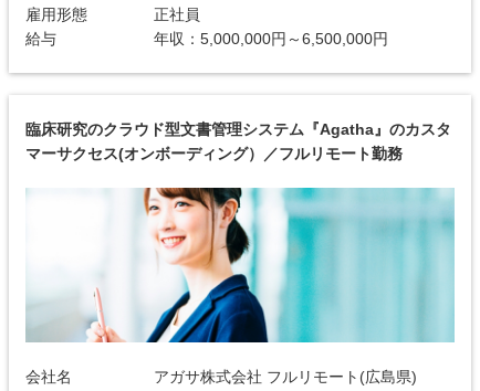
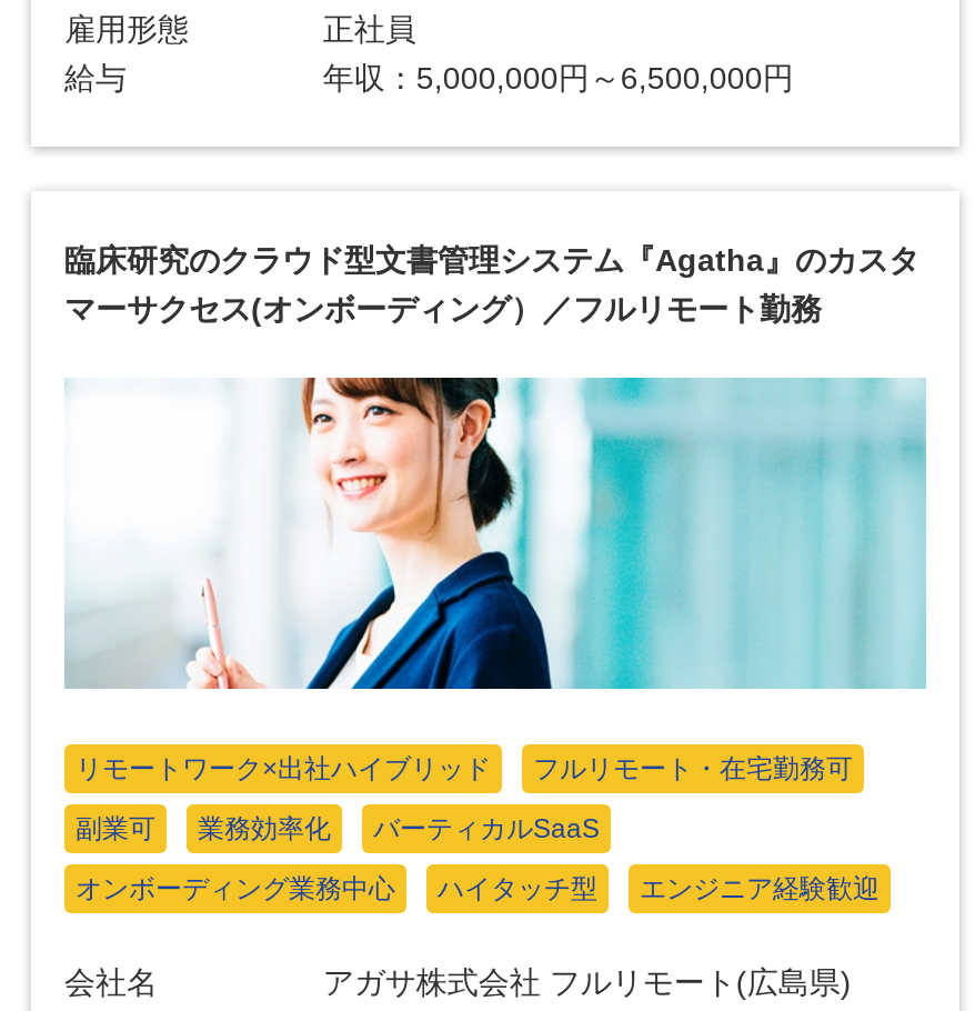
+ リモートワーク×出社ハイブリッド
+ フルリモート・在宅勤務可
+ 副業可
+ 業務効率化
+ バーティカルSaaS
+ オンボーディング業務中心
+ ハイタッチ型
+ エンジニア経験歓迎
